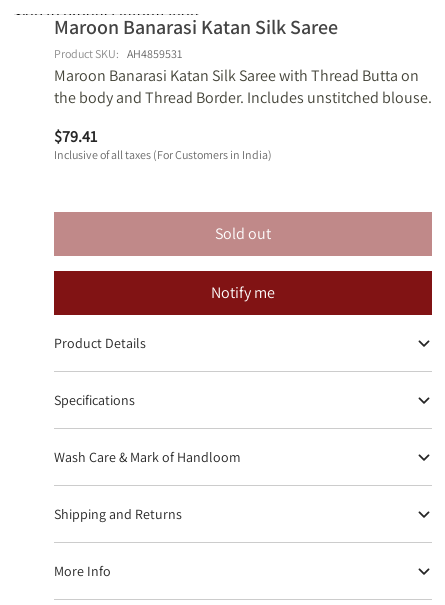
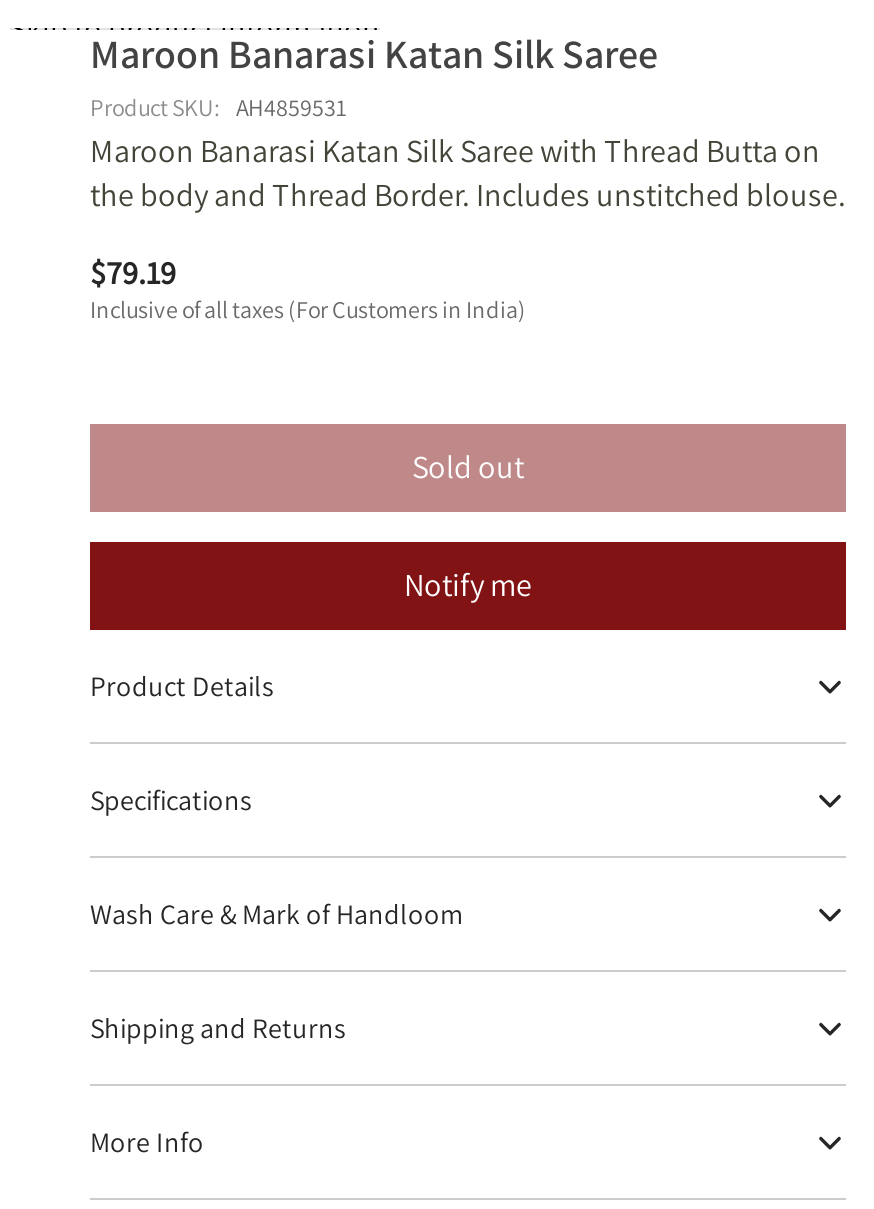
- $79.41
+ $79.19
